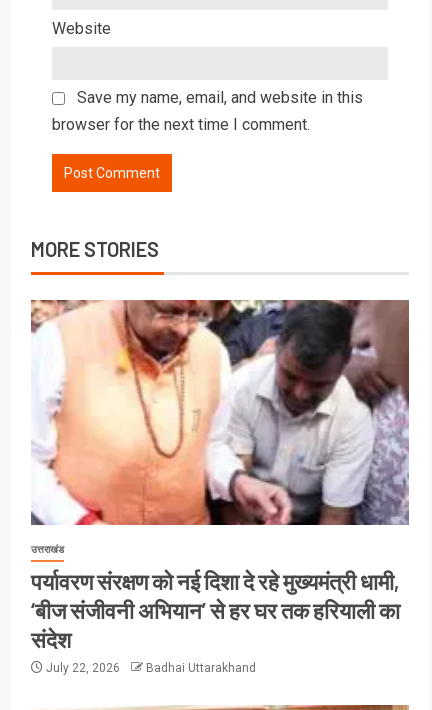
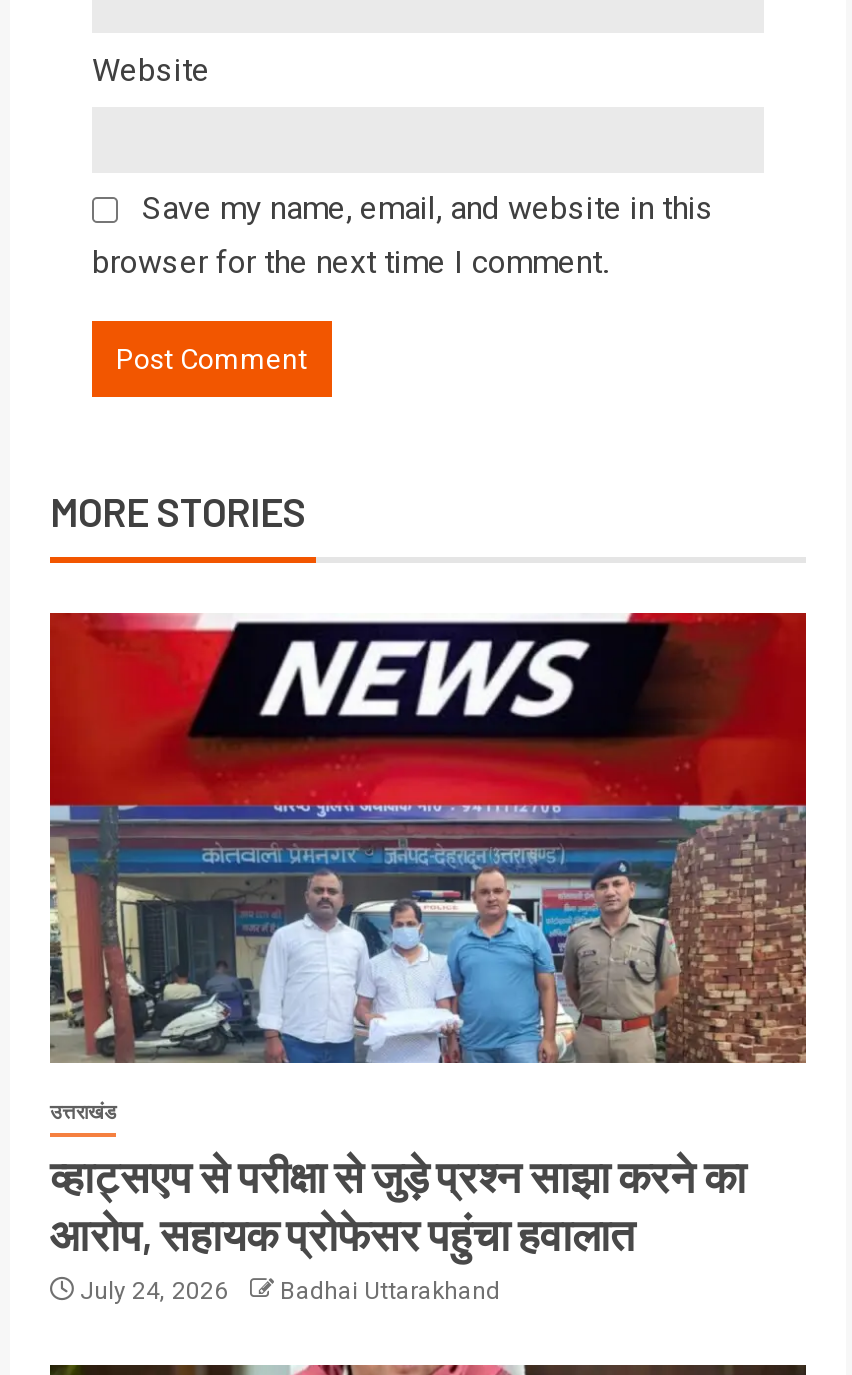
- [image]
+ [image]

- पर्यावरण संरक्षण को नई दिशा दे रहे मुख्यमंत्री धामी,
- ‘बीज संजीवनी अभियान’ से हर घर तक हरियाली का
- संदेश
- July 22, 2026
+ व्हाट्सएप से परीक्षा से जुड़े प्रश्न साझा करने का
+ आरोप, सहायक प्रोफेसर पहुंचा हवालात
+ July 24, 2026
